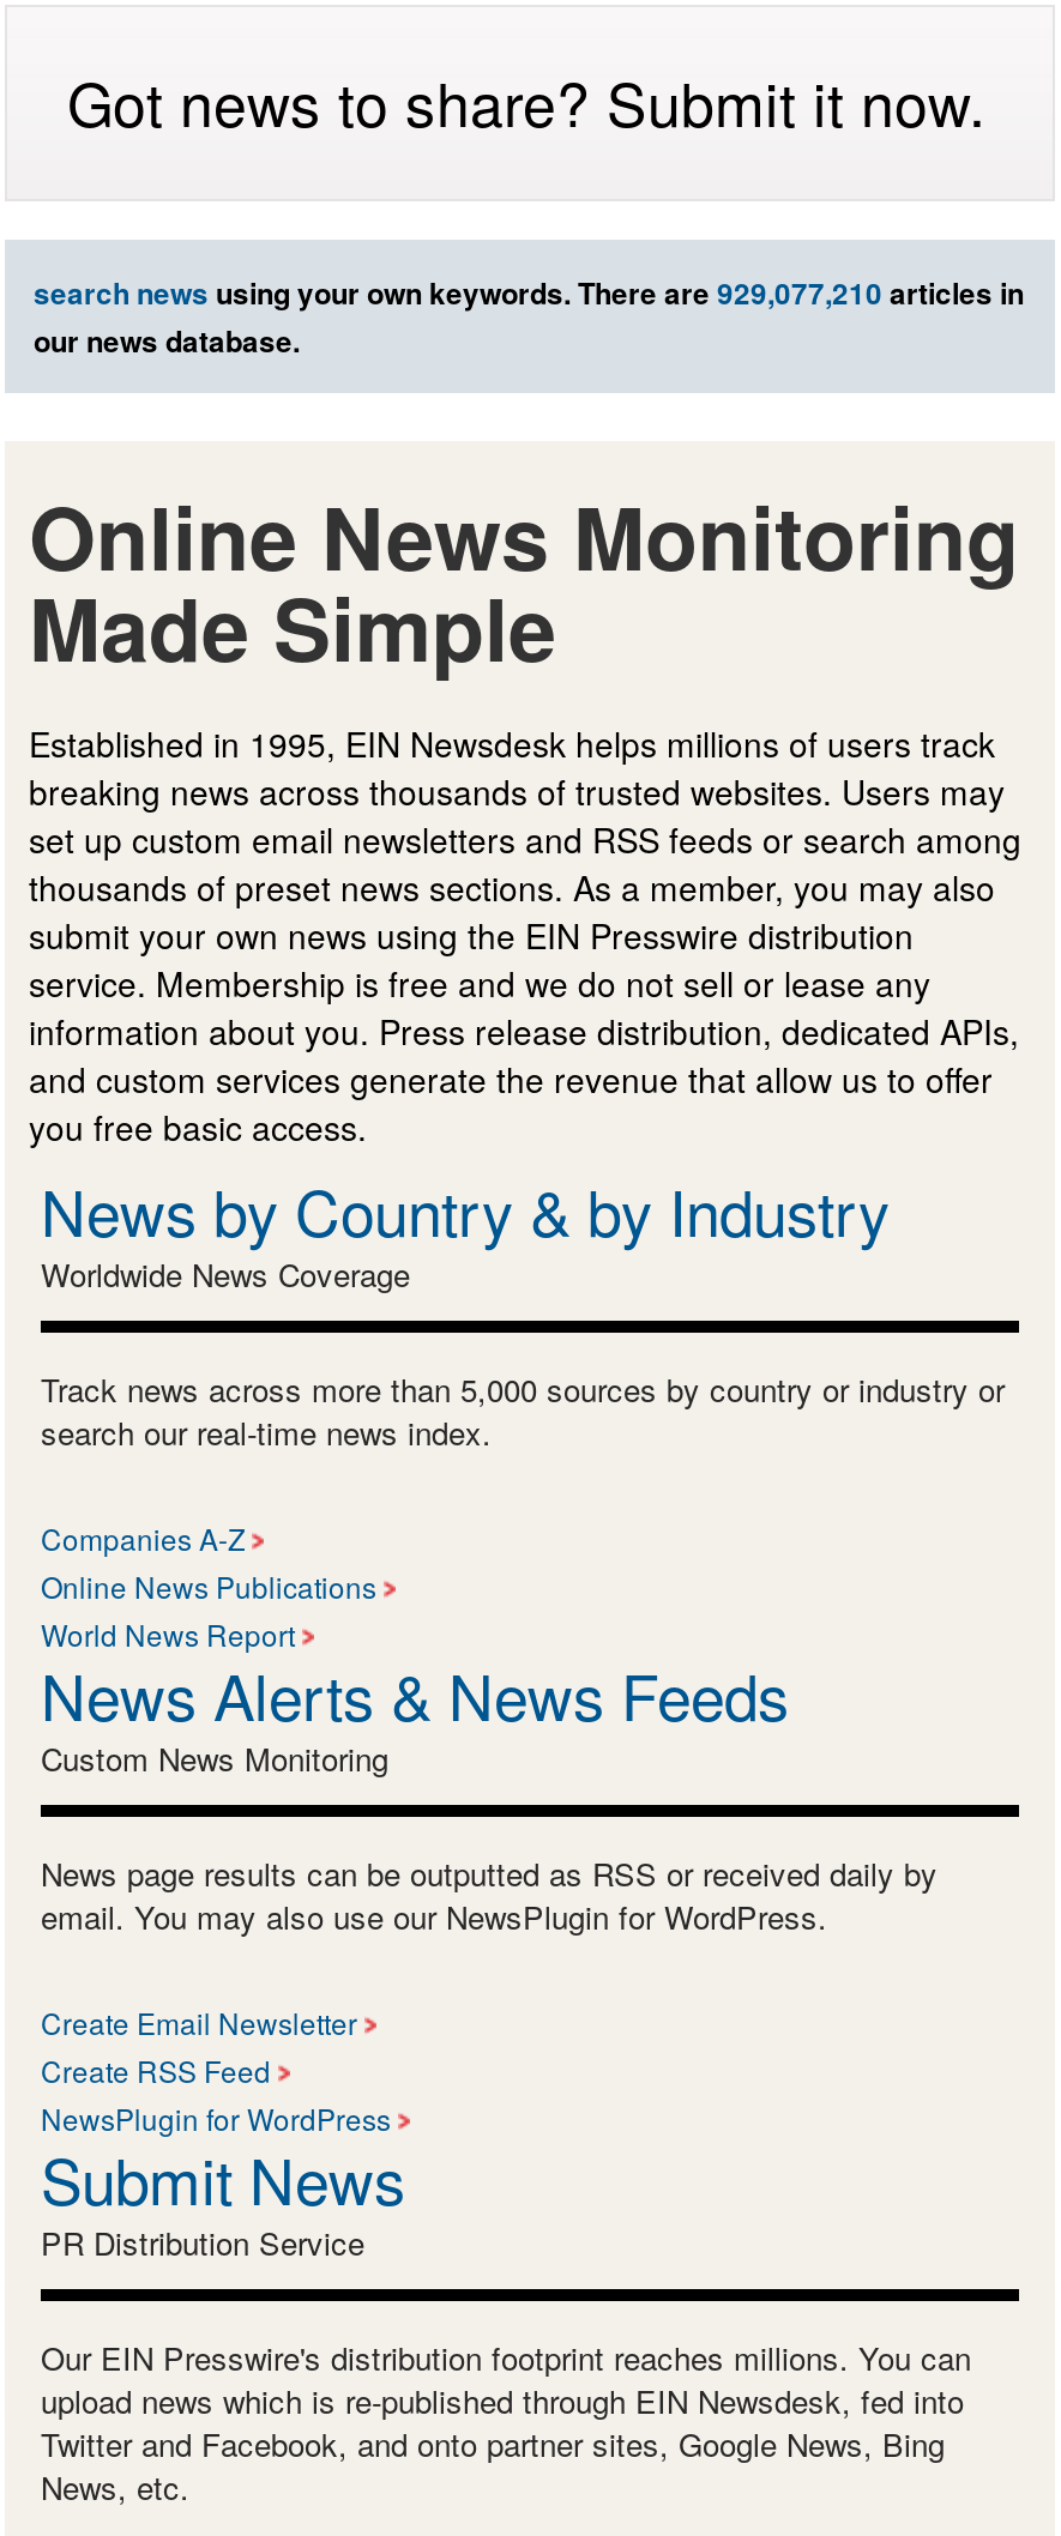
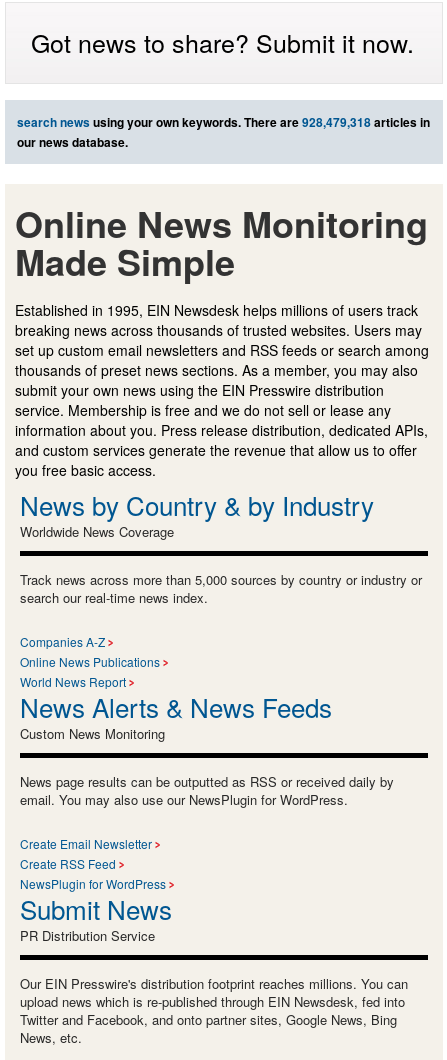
- search news using your own keywords. There are 929,077,210 articles in
+ search news using your own keywords. There are 928,479,318 articles in
